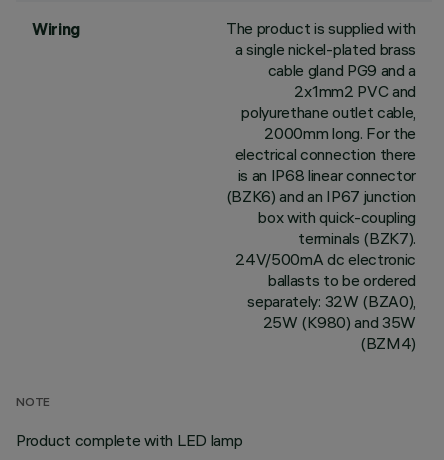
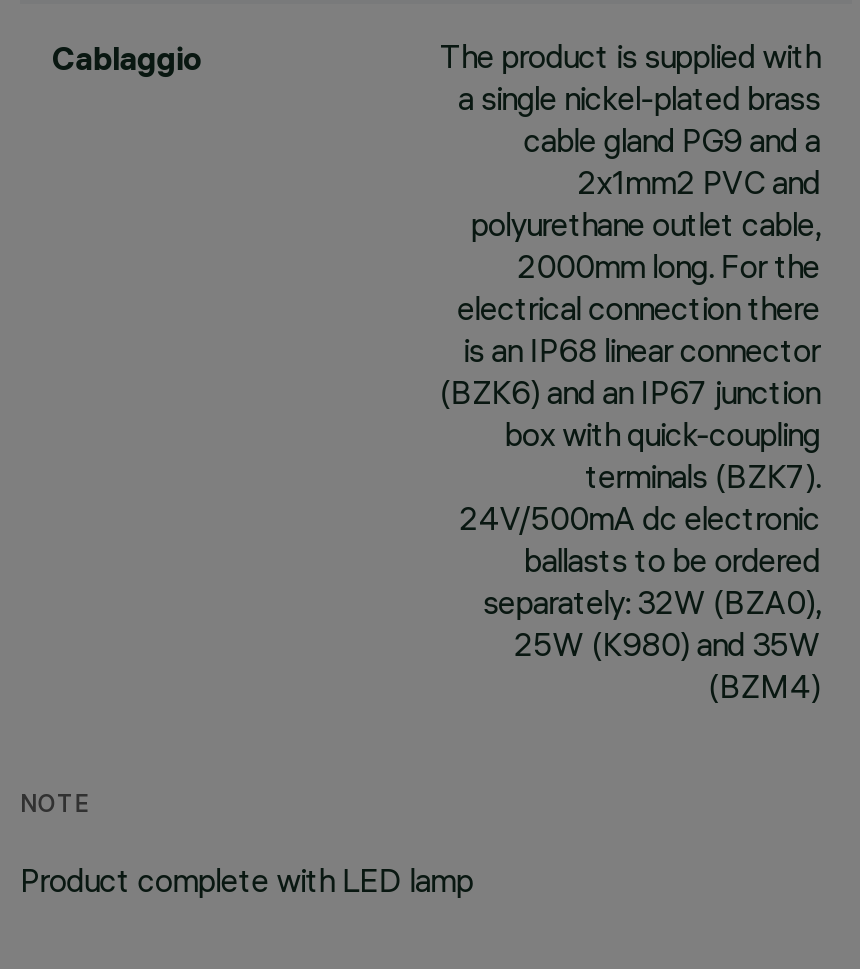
- Wiring
+ Cablaggio
